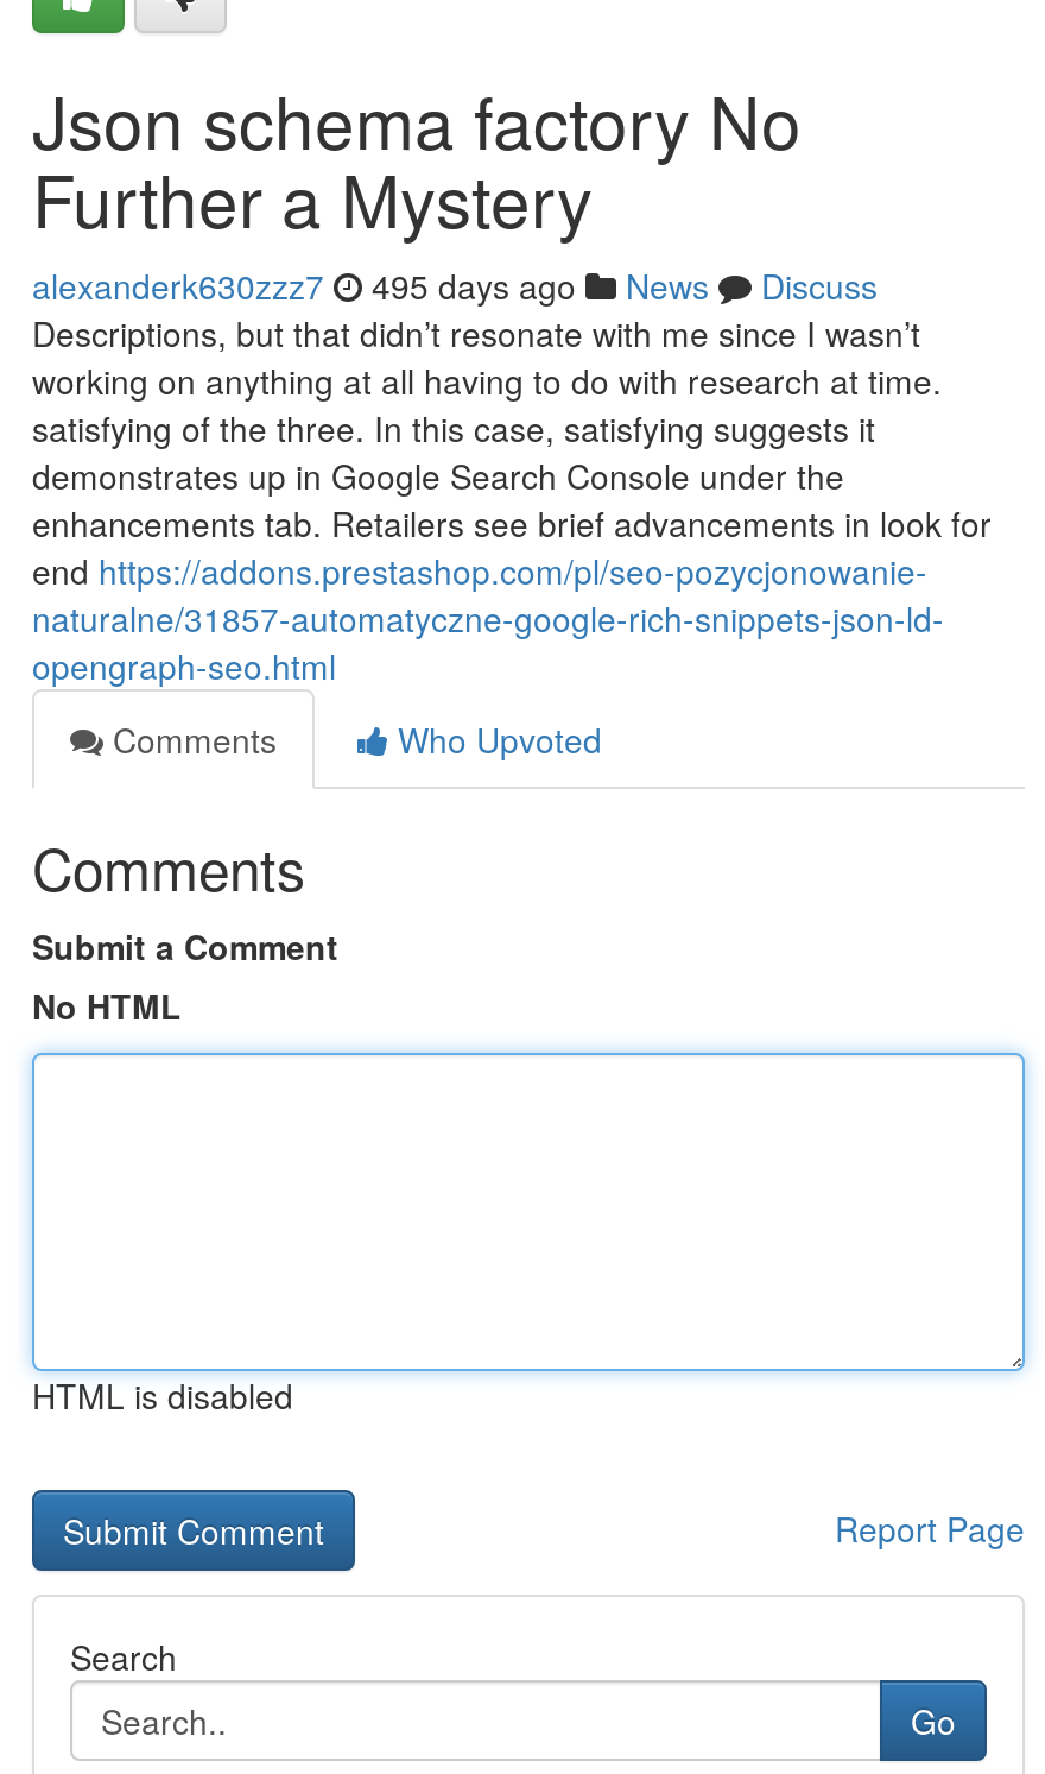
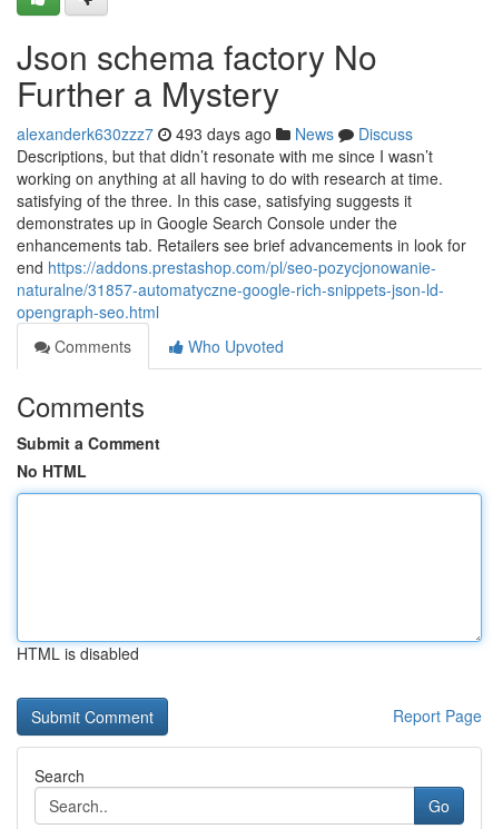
- alexanderk630zzz7 495 days ago News Discuss
+ alexanderk630zzz7 493 days ago News Discuss
